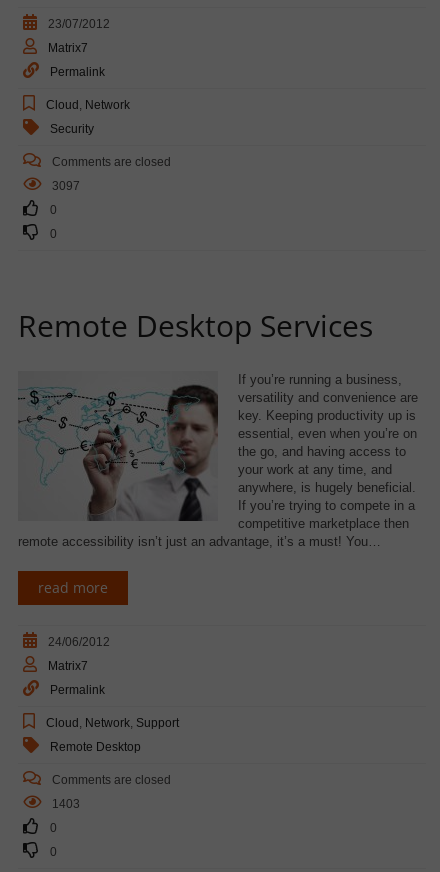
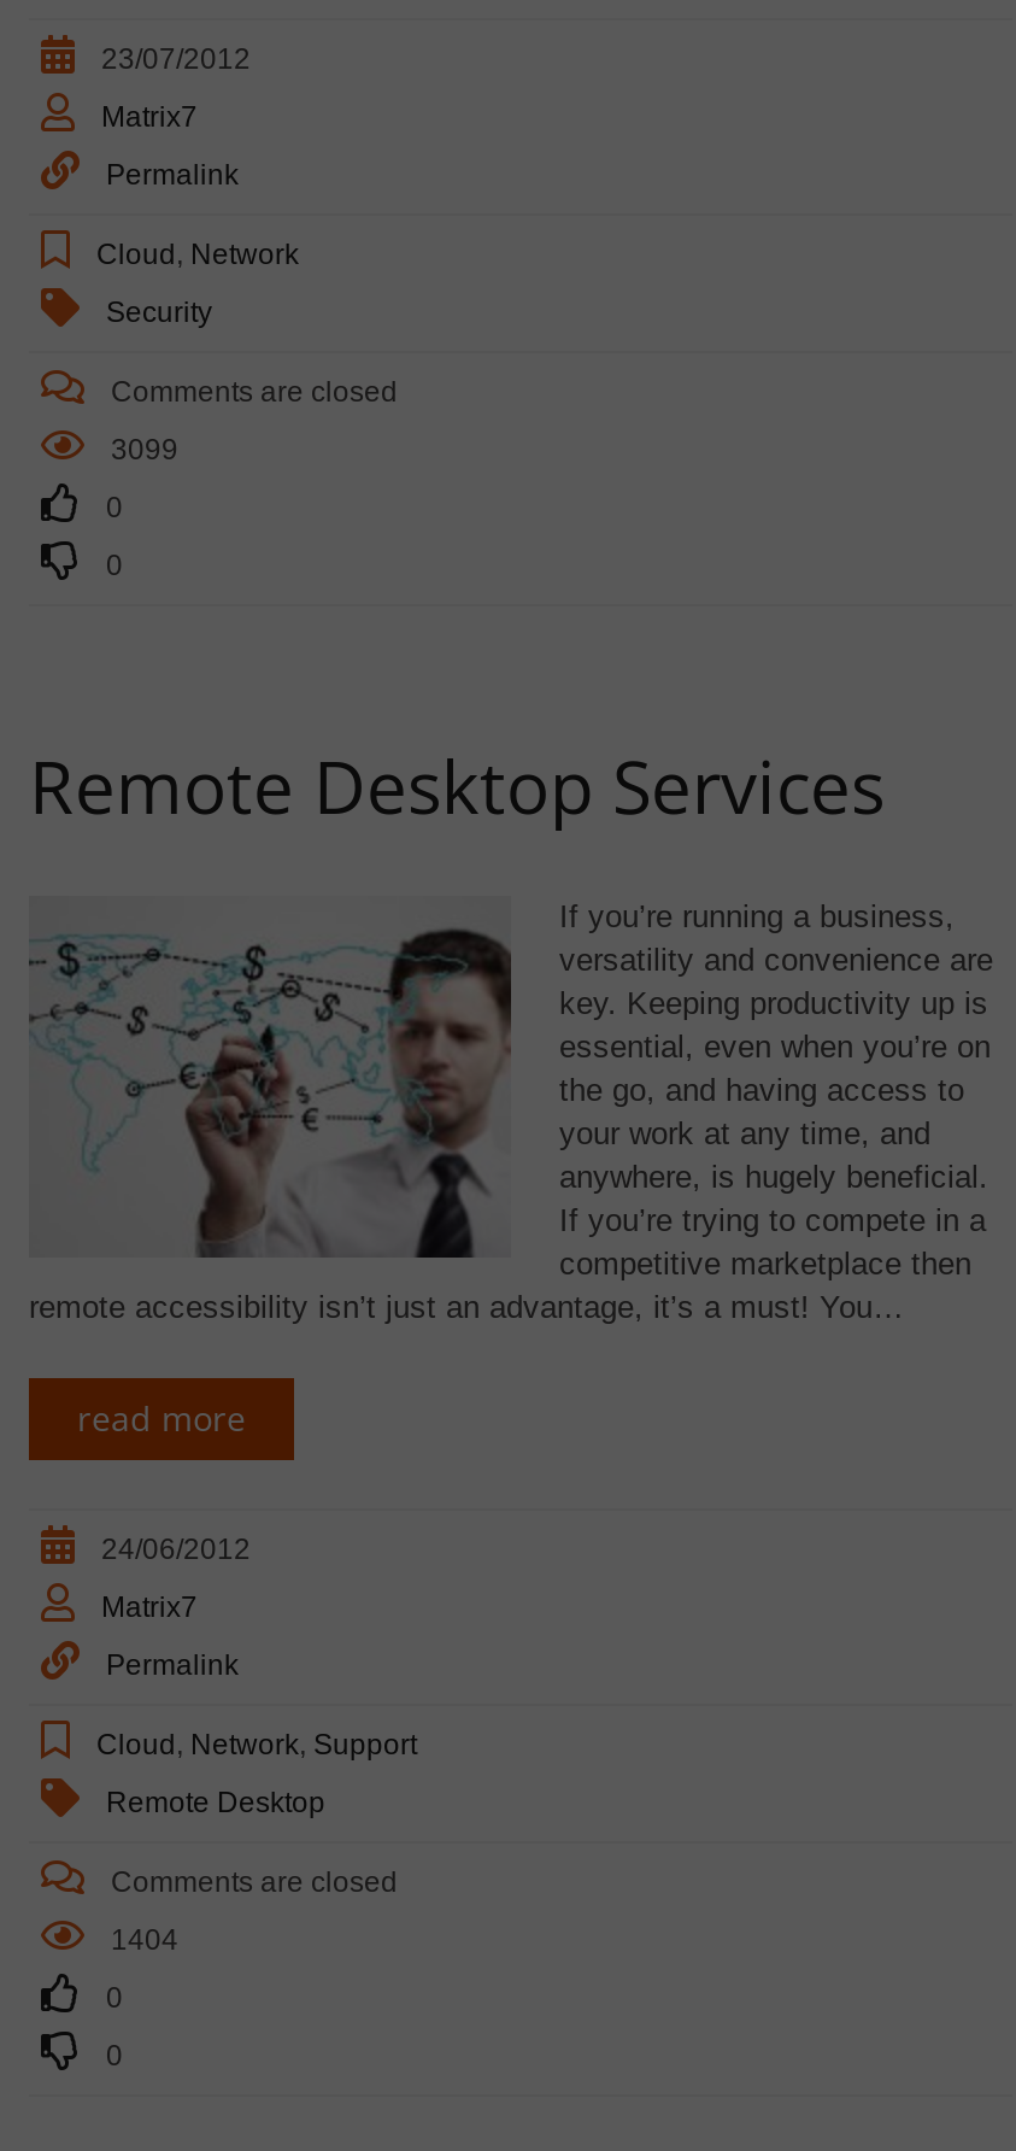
- 3097
+ 3099

- 1403
+ 1404
